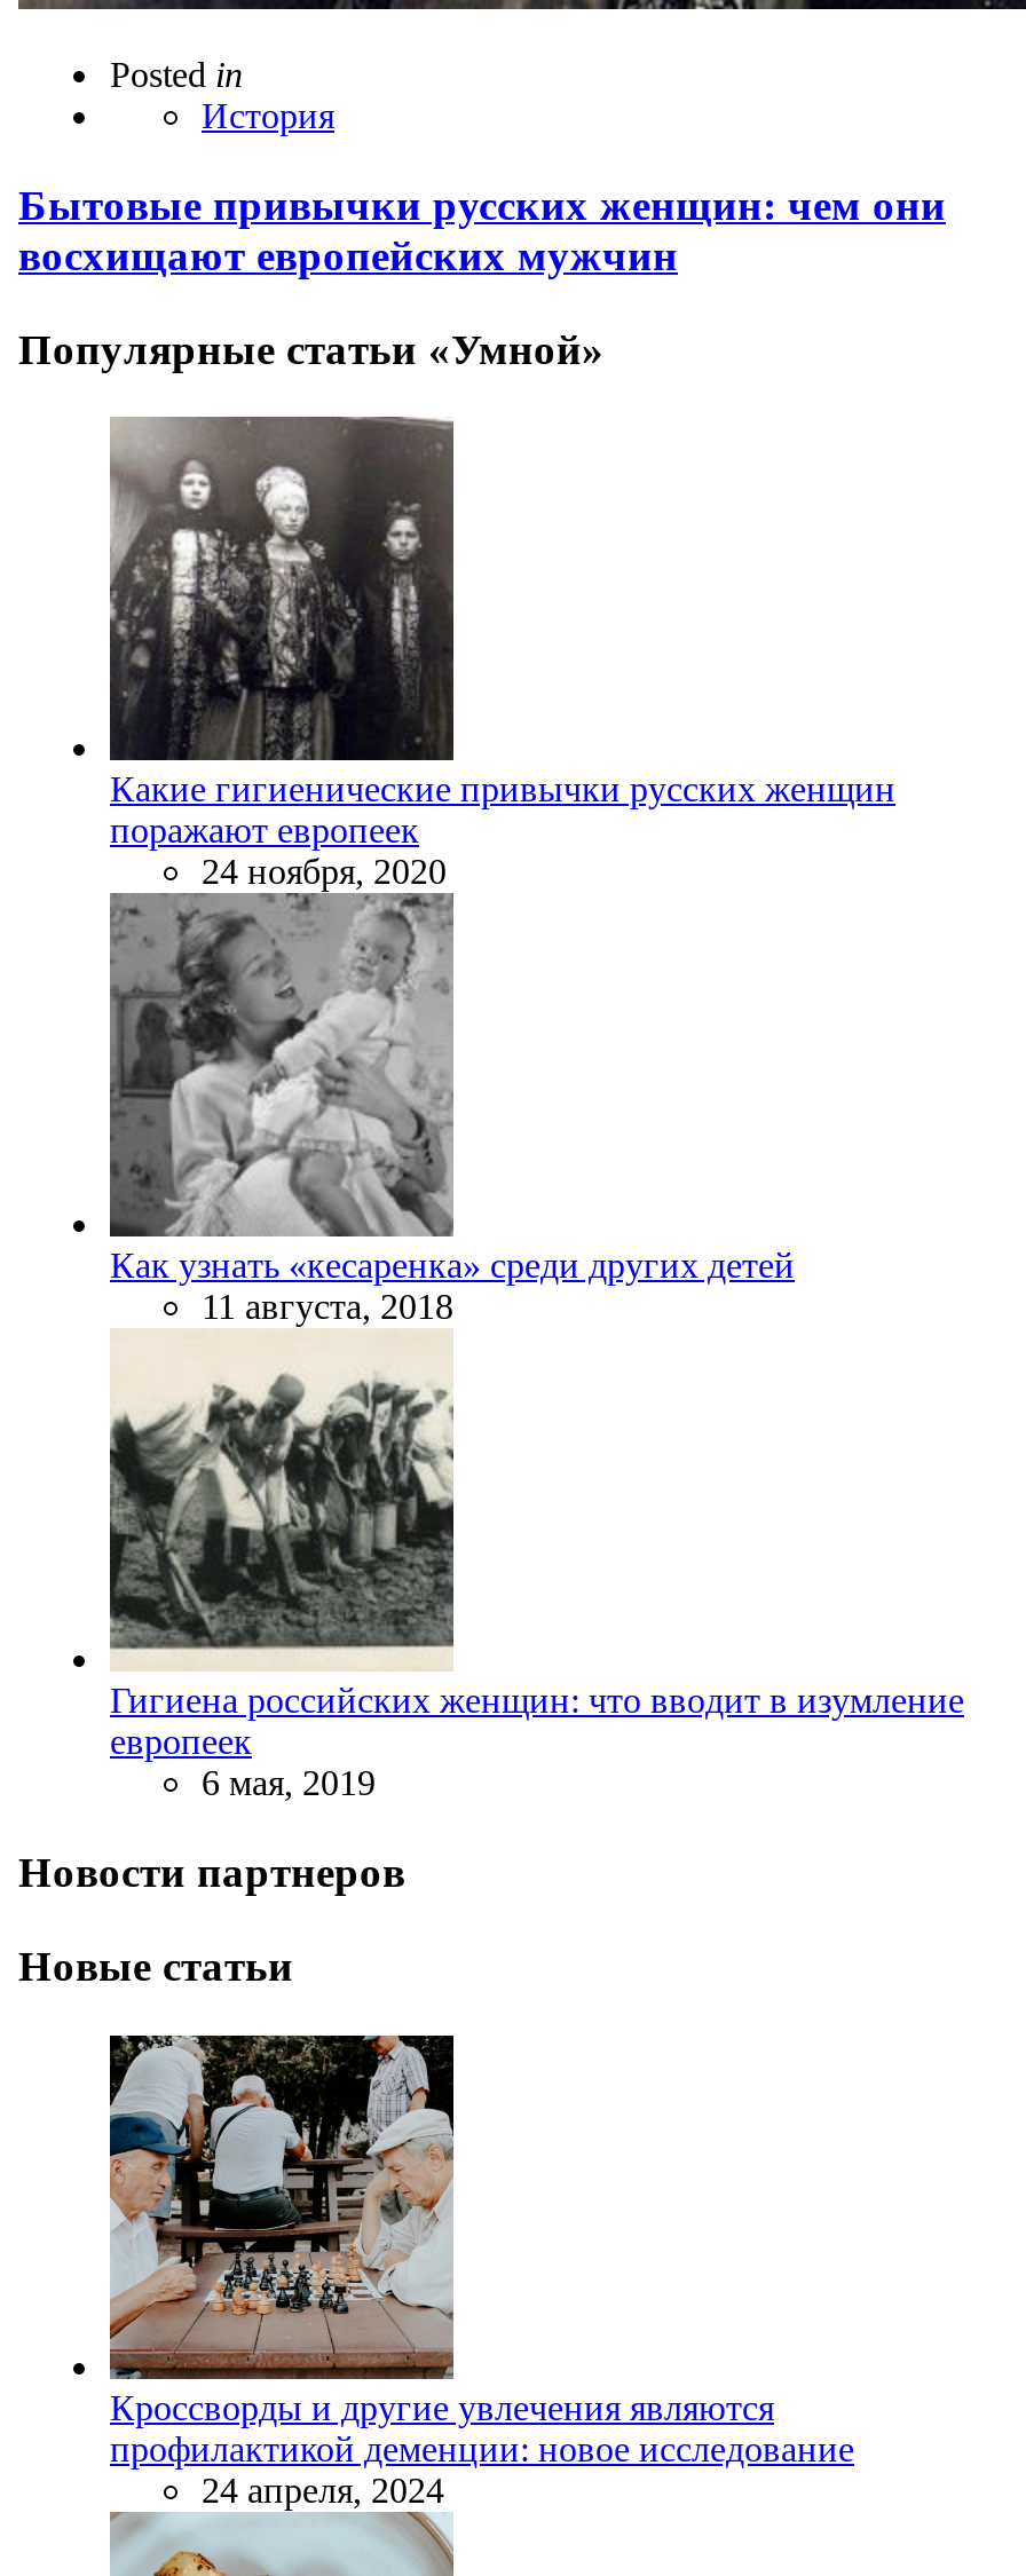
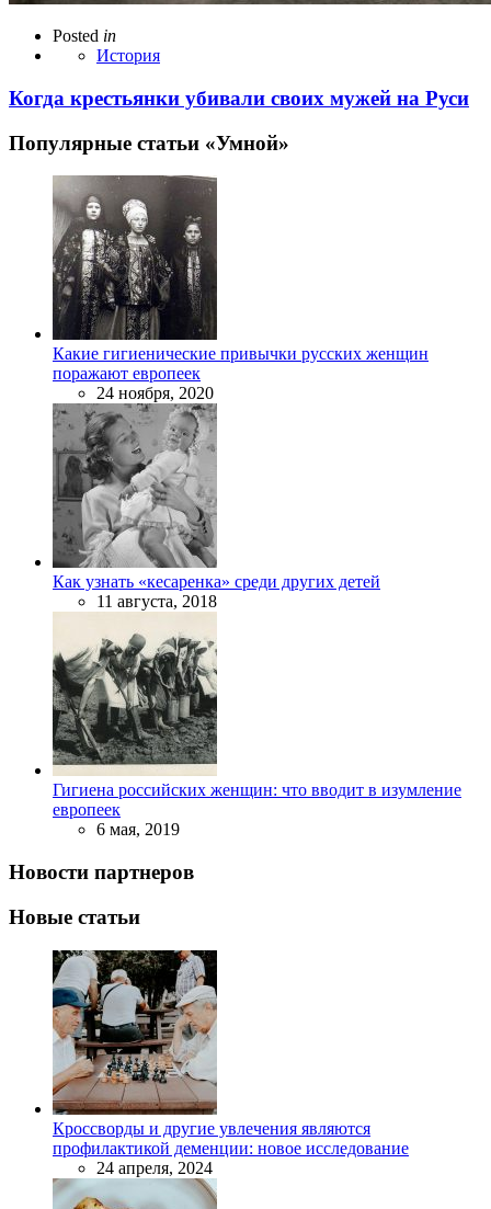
- Бытовые привычки русских женщин: чем они
- восхищают европейских мужчин
+ Когда крестьянки убивали своих мужей на Руси
